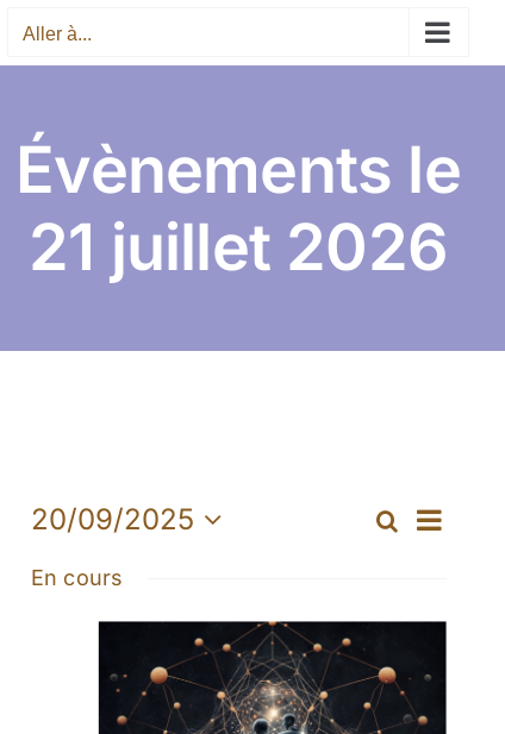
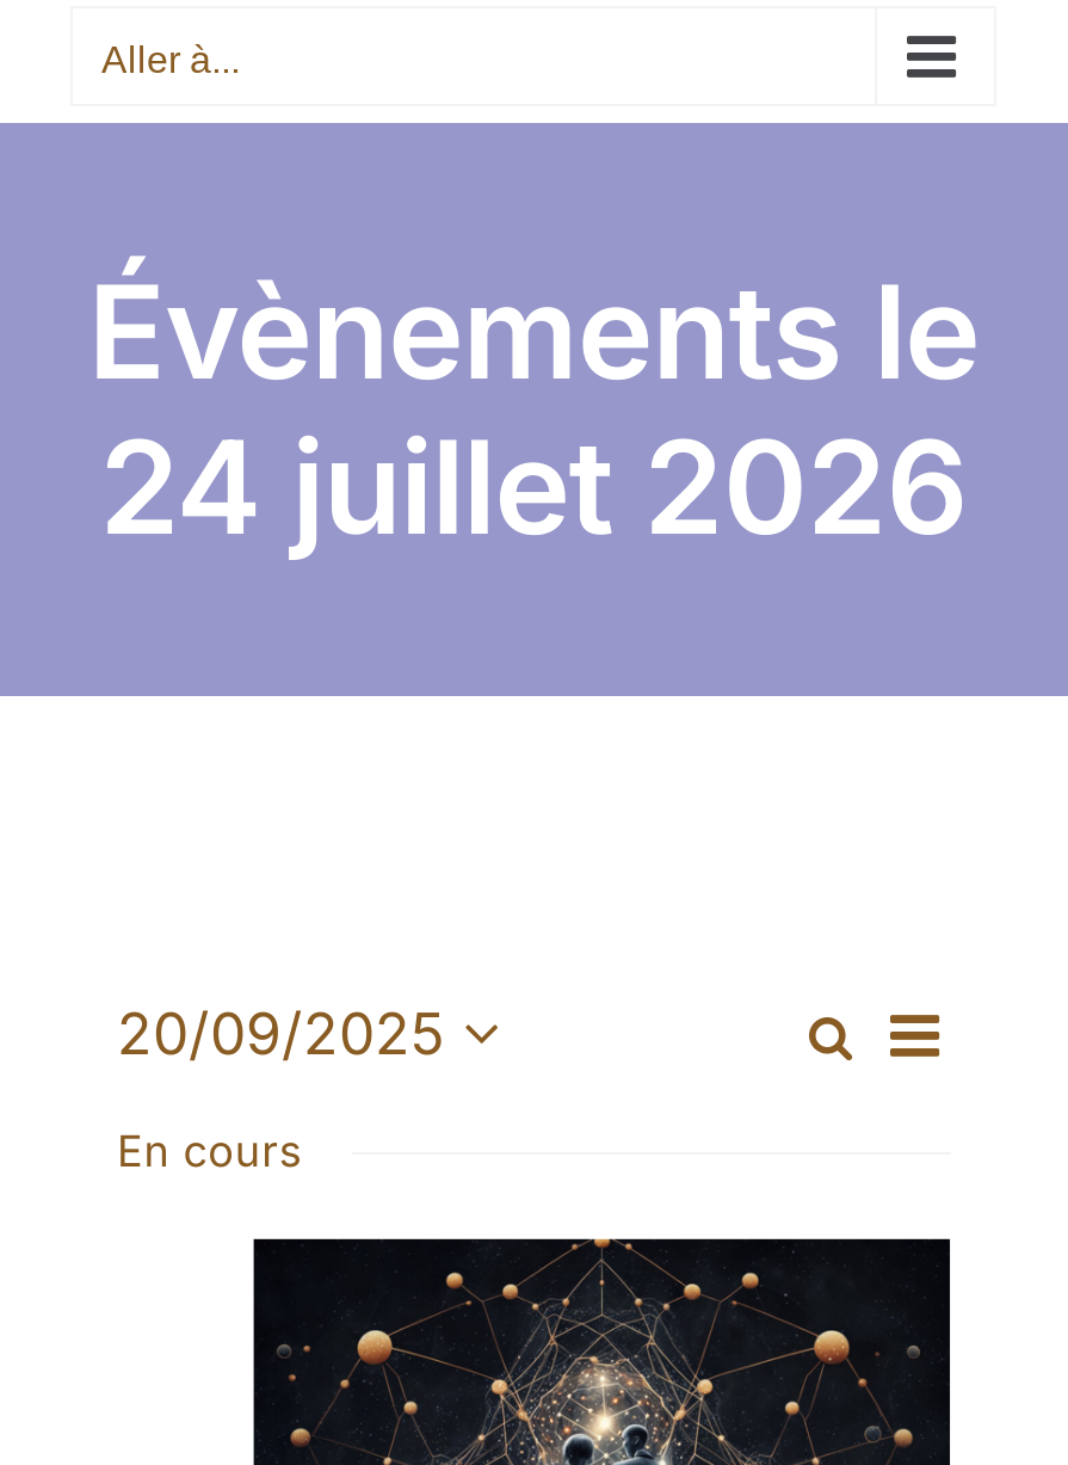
- 21 juillet 2026
+ 24 juillet 2026
